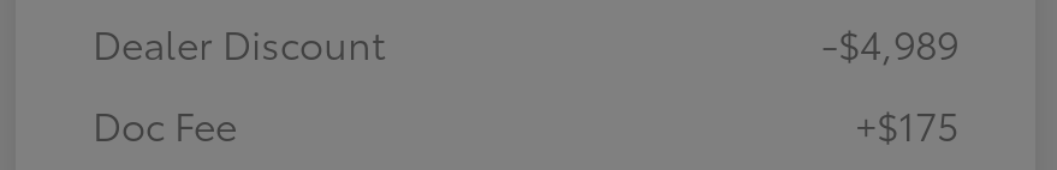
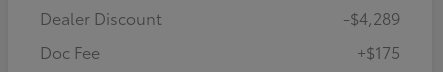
- -$4,989
+ -$4,289
